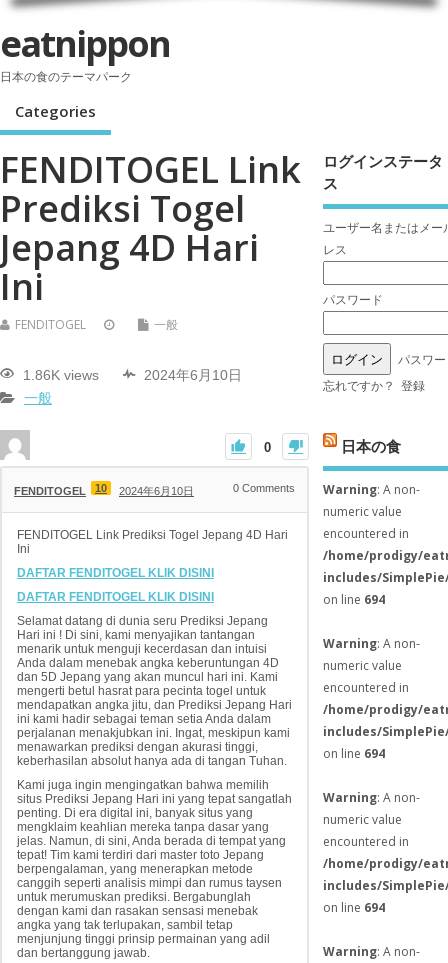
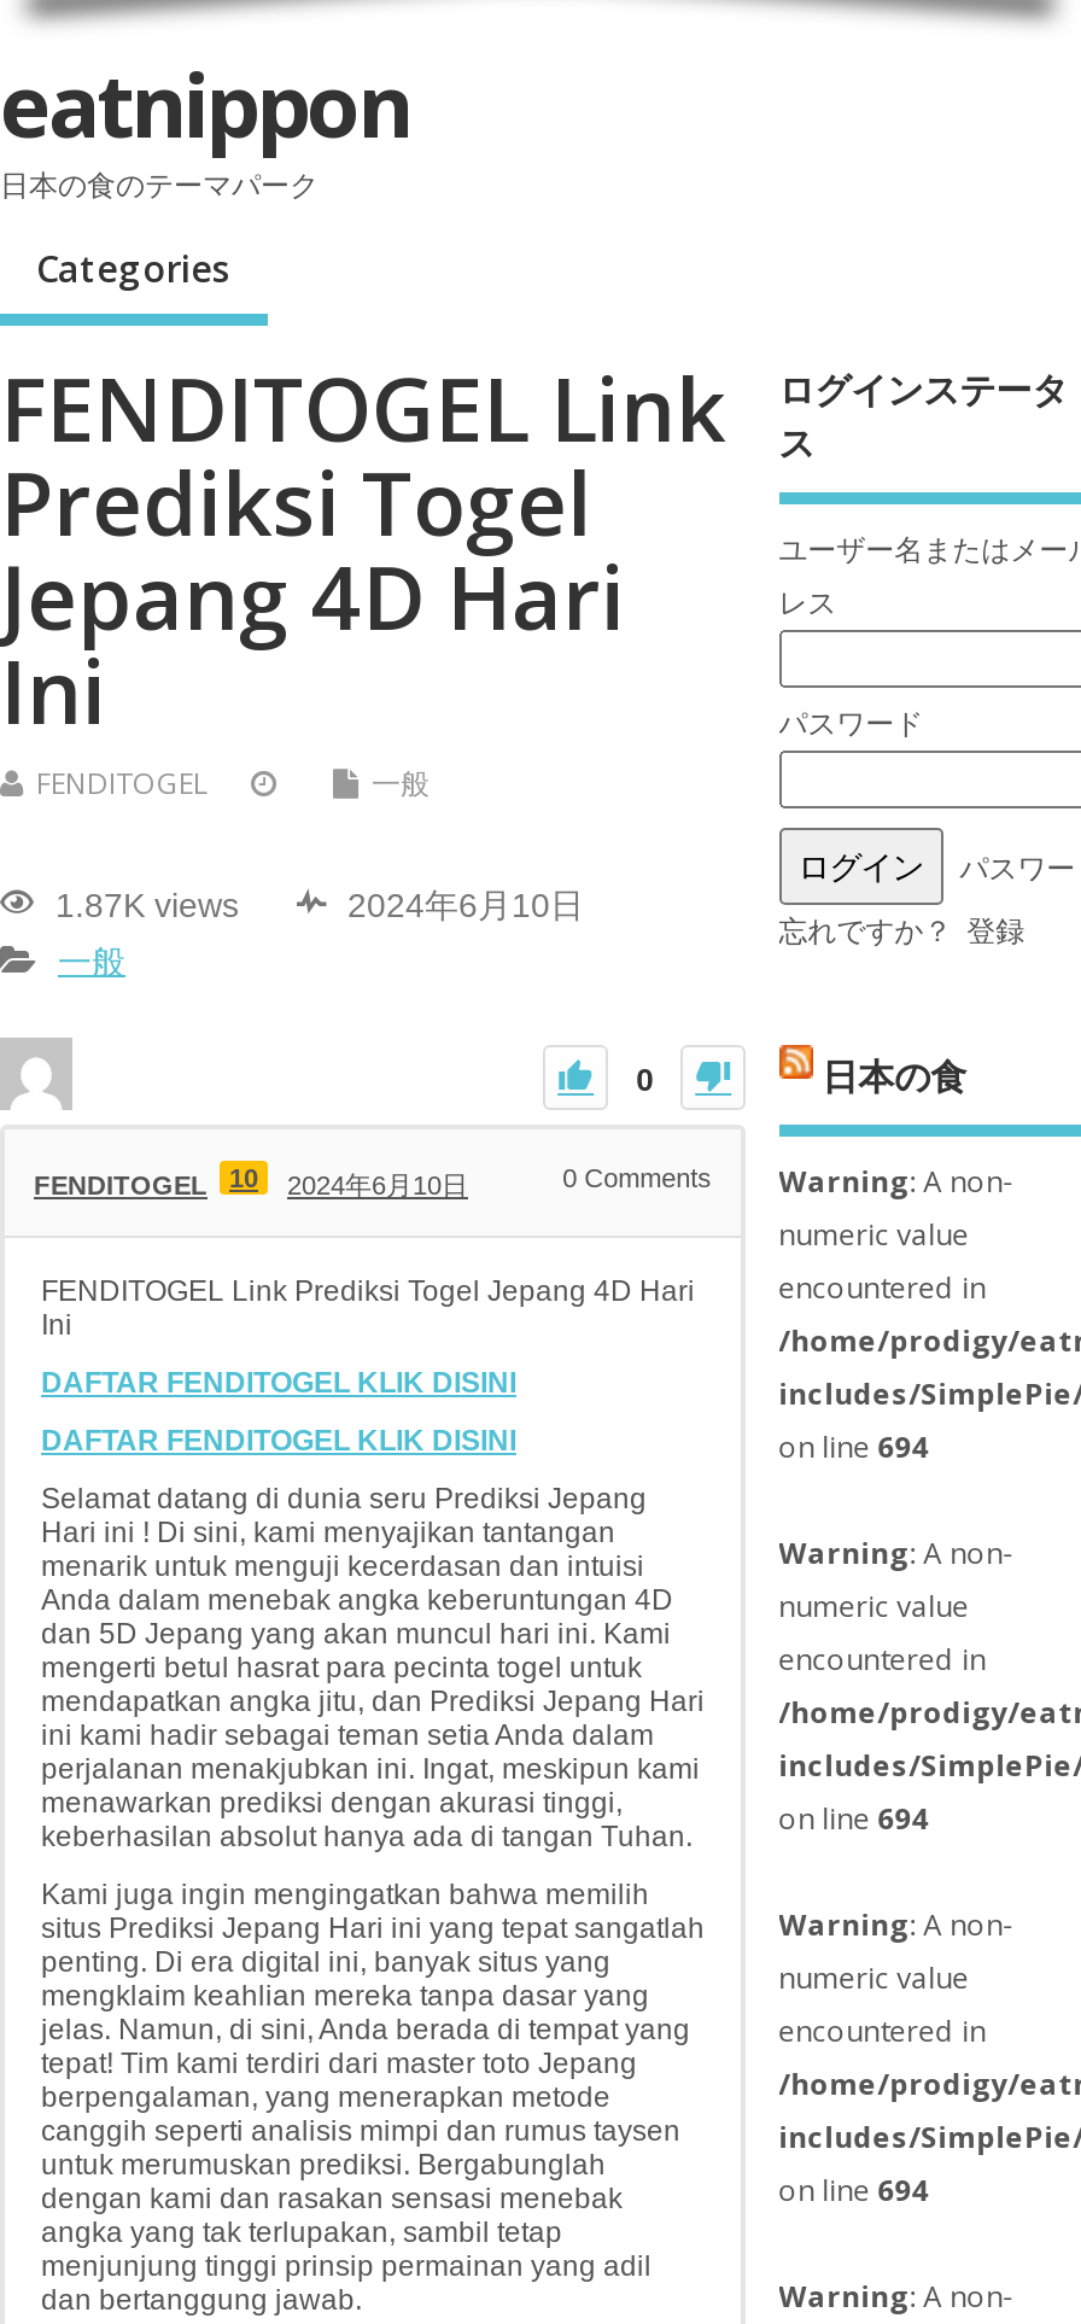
- 1.86K views
+ 1.87K views
